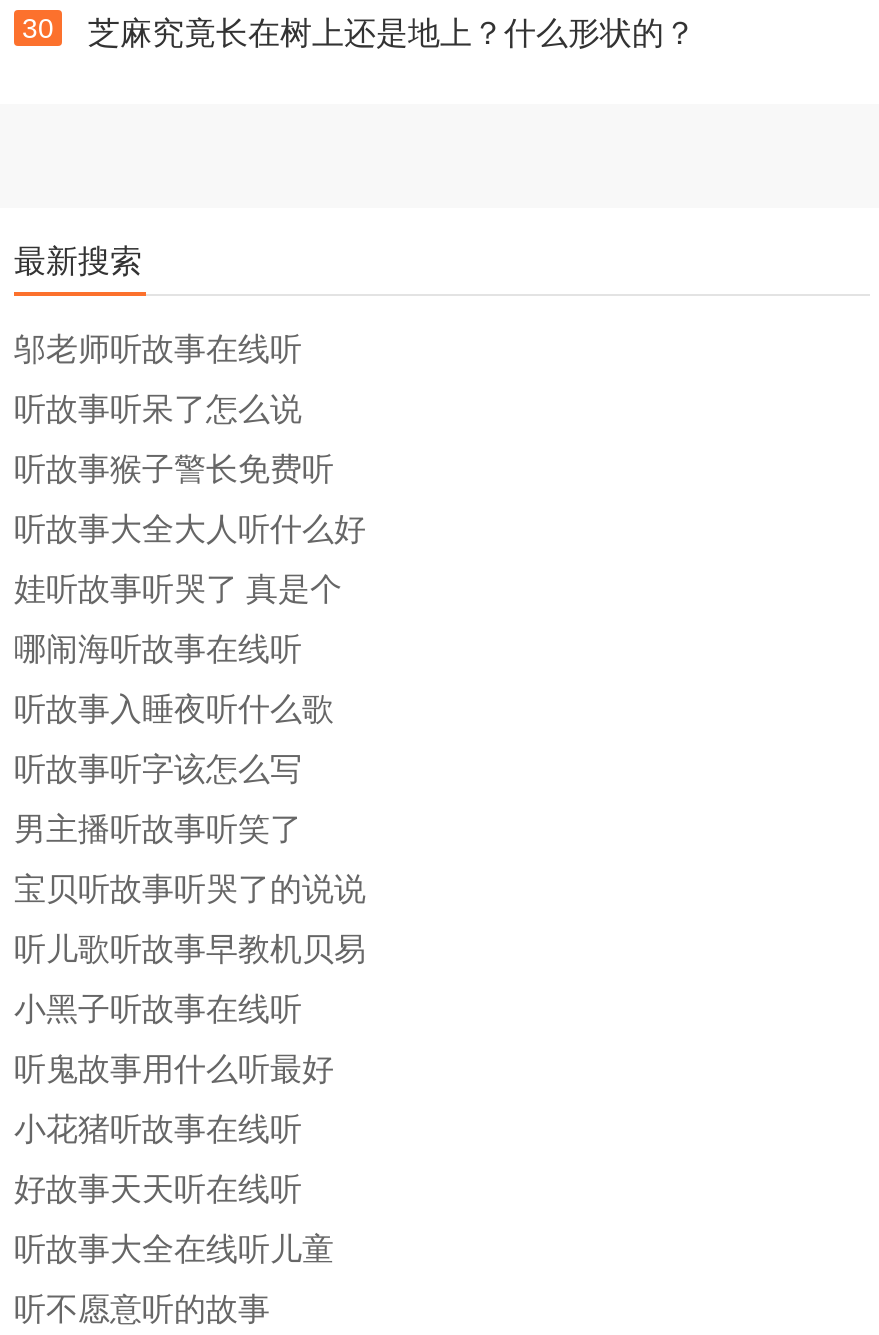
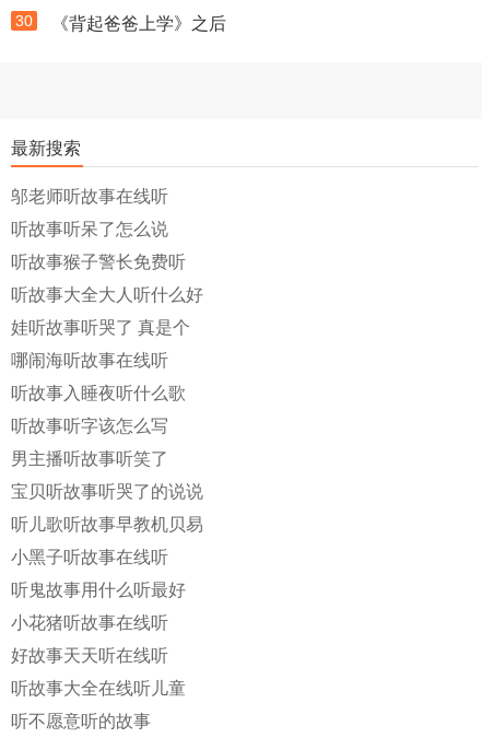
- 芝麻究竟长在树上还是地上？什么形状的？
+ 《背起爸爸上学》之后
